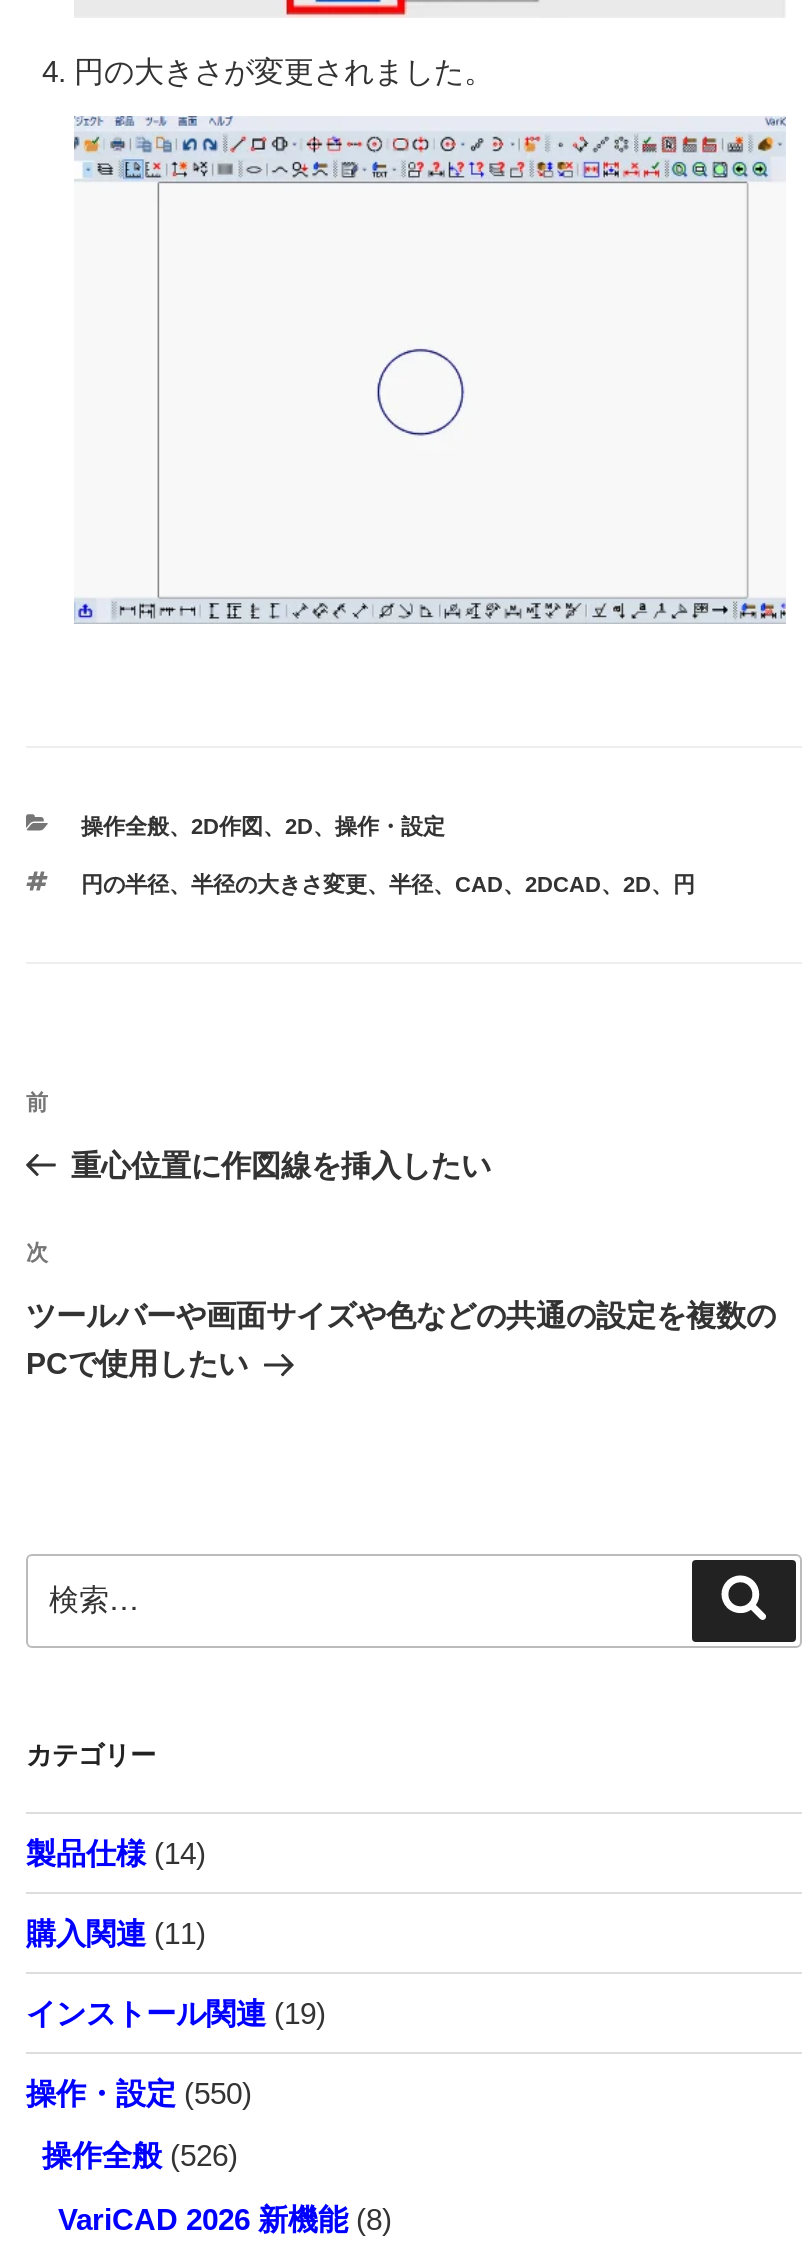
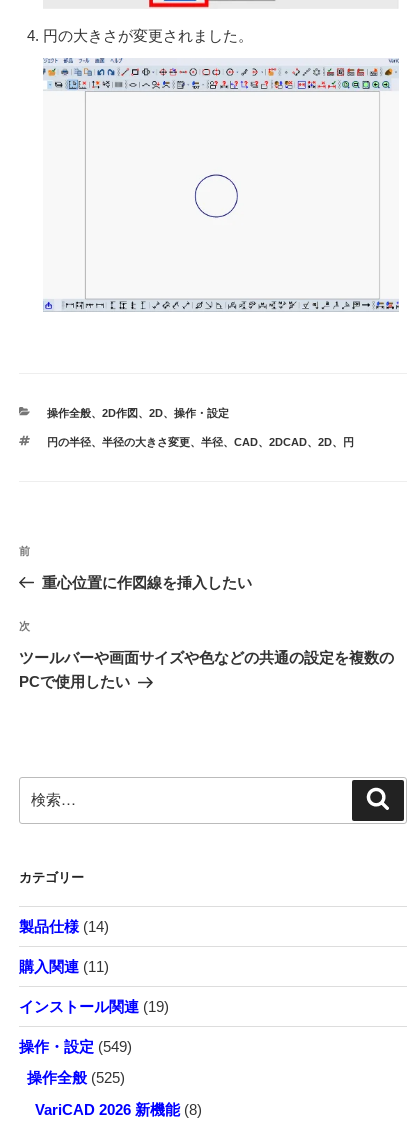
- 操作・設定(550)
+ 操作・設定(549)

- 操作全般(526)
+ 操作全般(525)
